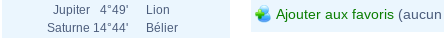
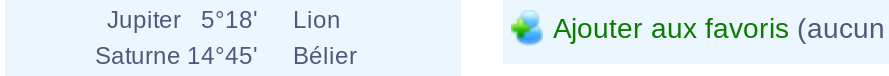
- Jupiter 4°49' Lion
+ Jupiter 5°18' Lion

- Saturne 14°44' Bélier
+ Saturne 14°45' Bélier
